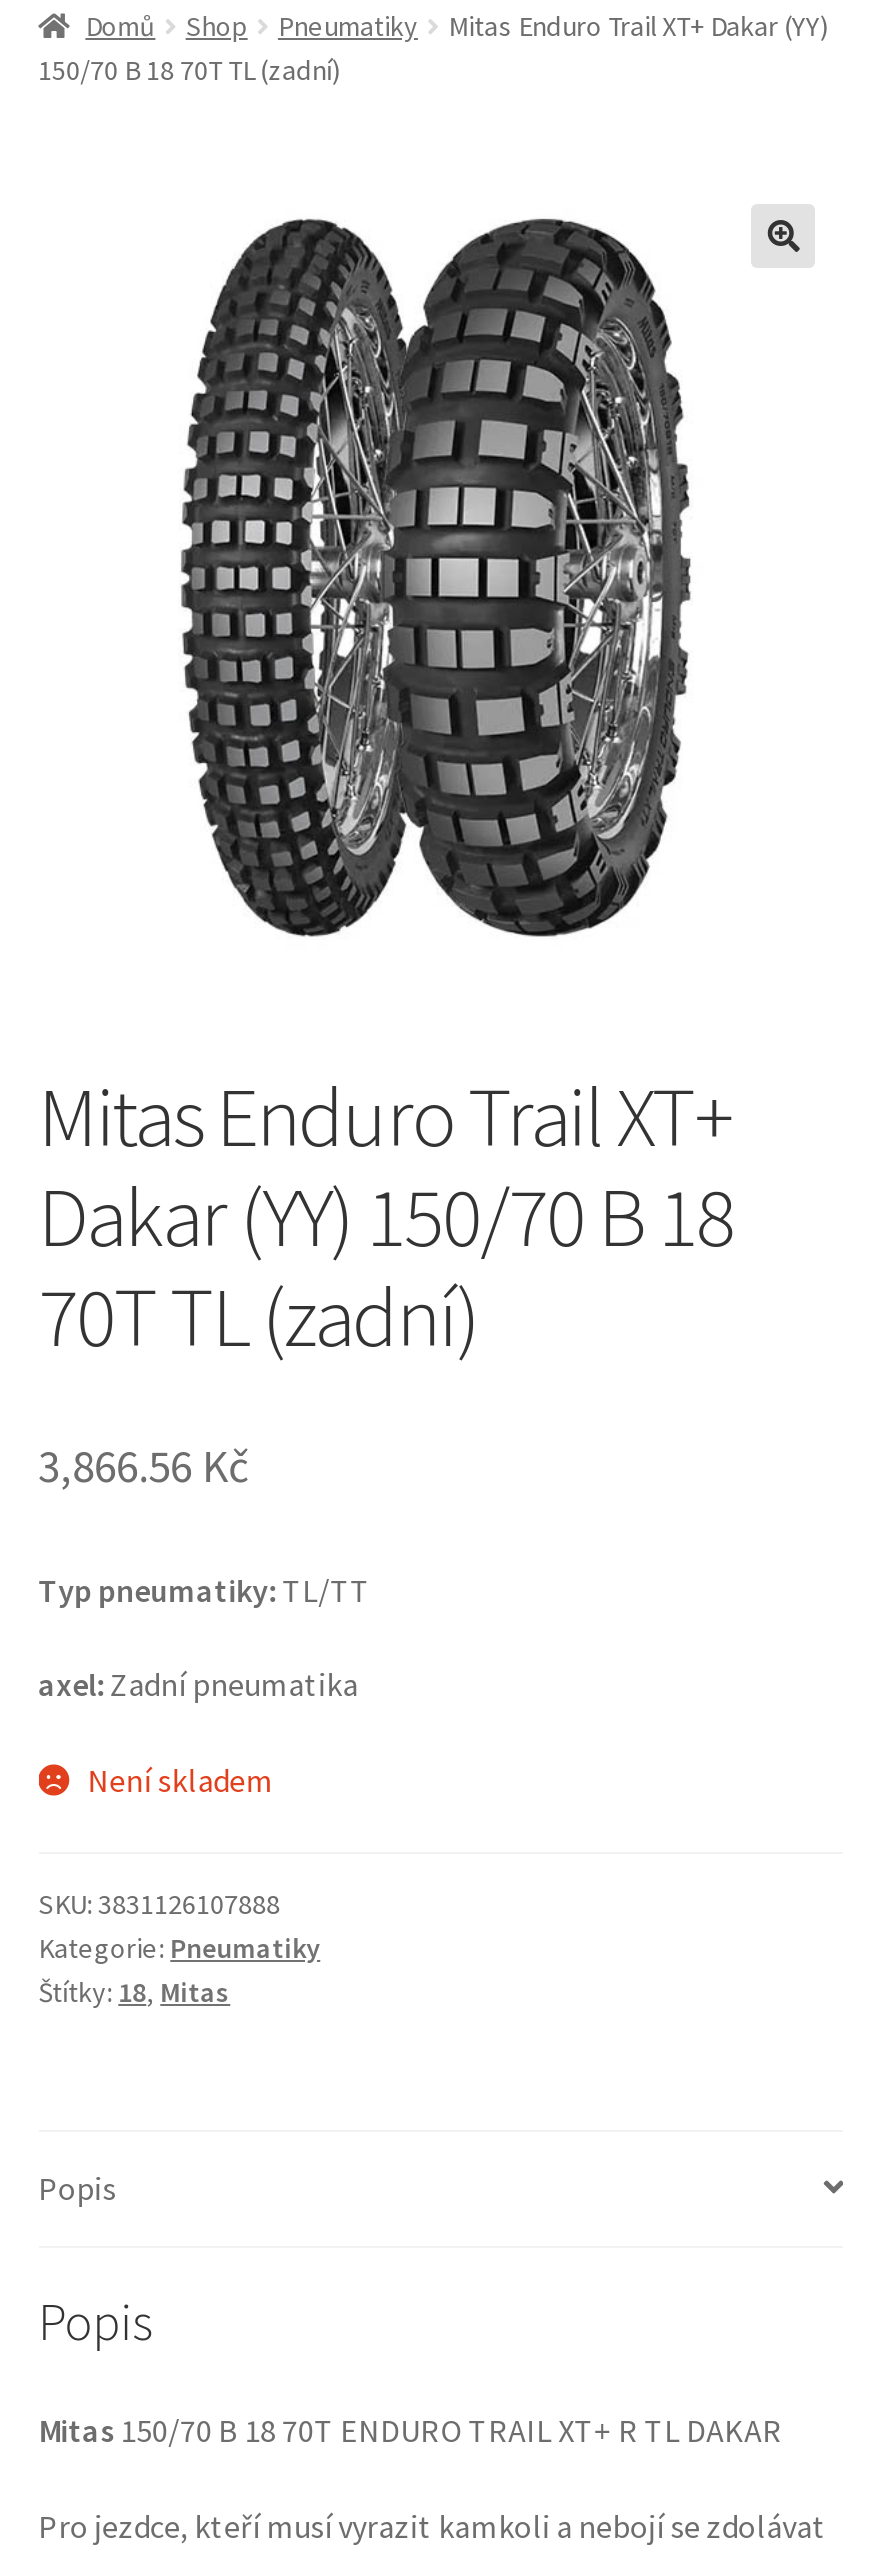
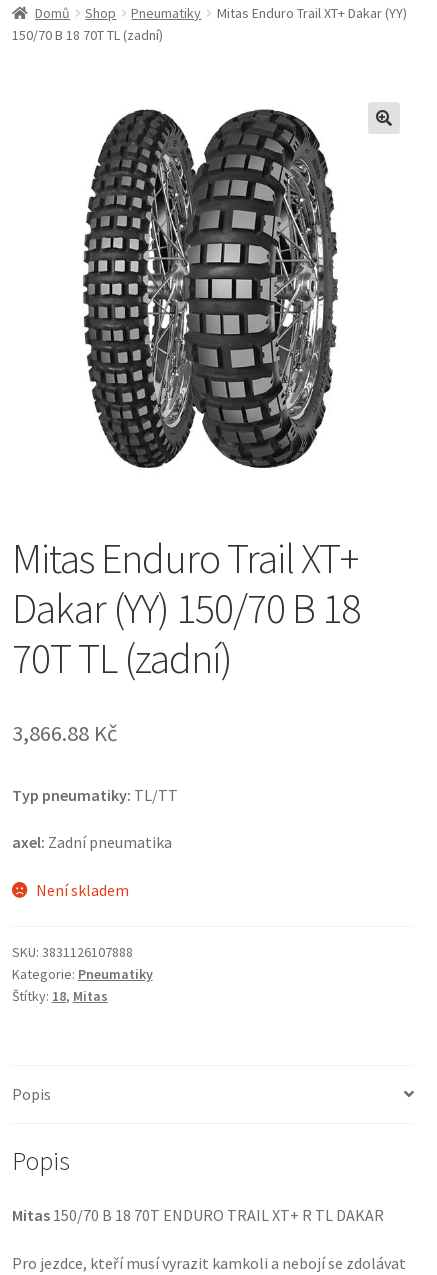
- 3,866.56 Kč
+ 3,866.88 Kč
